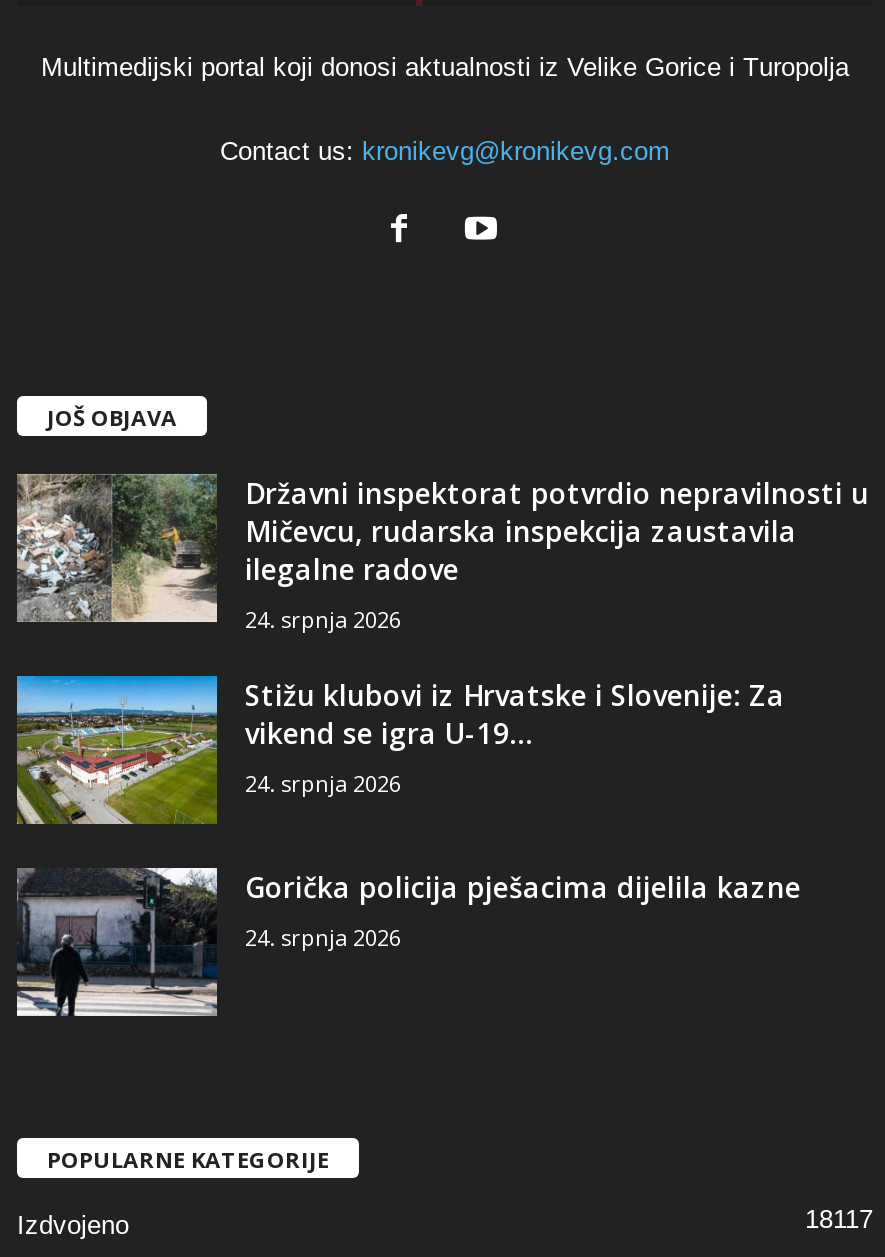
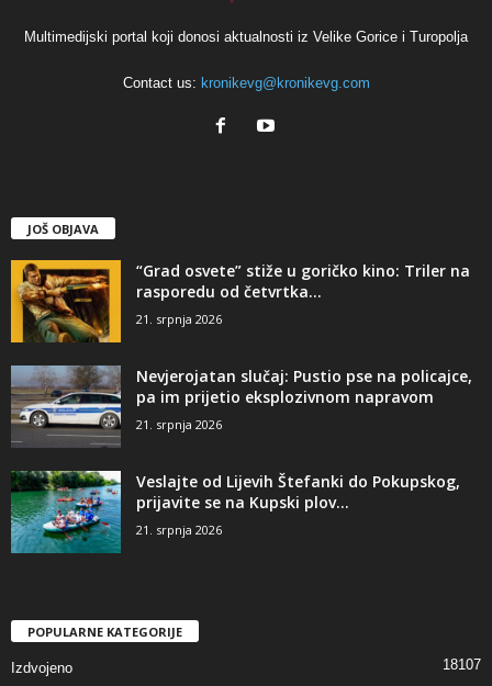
- [image]
- Državni inspektorat potvrdio nepravilnosti u
- Mičevcu, rudarska inspekcija zaustavila
- ilegalne radove
- 24. srpnja 2026
+ [image]
+ “Grad osvete” stiže u goričko kino: Triler na
+ rasporedu od četvrtka...
+ 21. srpnja 2026

- [image]
- Stižu klubovi iz Hrvatske i Slovenije: Za
- vikend se igra U-19...
- 24. srpnja 2026
+ [image]
+ Nevjerojatan slučaj: Pustio pse na policajce,
+ pa im prijetio eksplozivnom napravom
+ 21. srpnja 2026

- [image]
- Gorička policija pješacima dijelila kazne
- 24. srpnja 2026
+ [image]
+ Veslajte od Lijevih Štefanki do Pokupskog,
+ prijavite se na Kupski plov...
+ 21. srpnja 2026

- 18117
+ 18107
